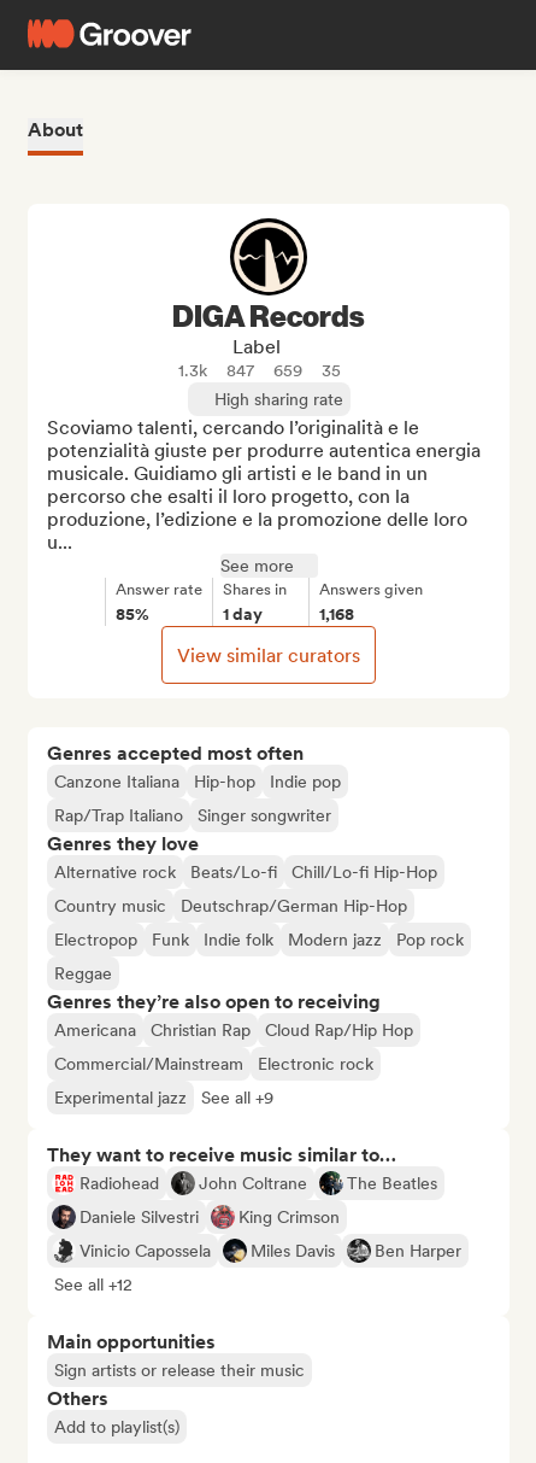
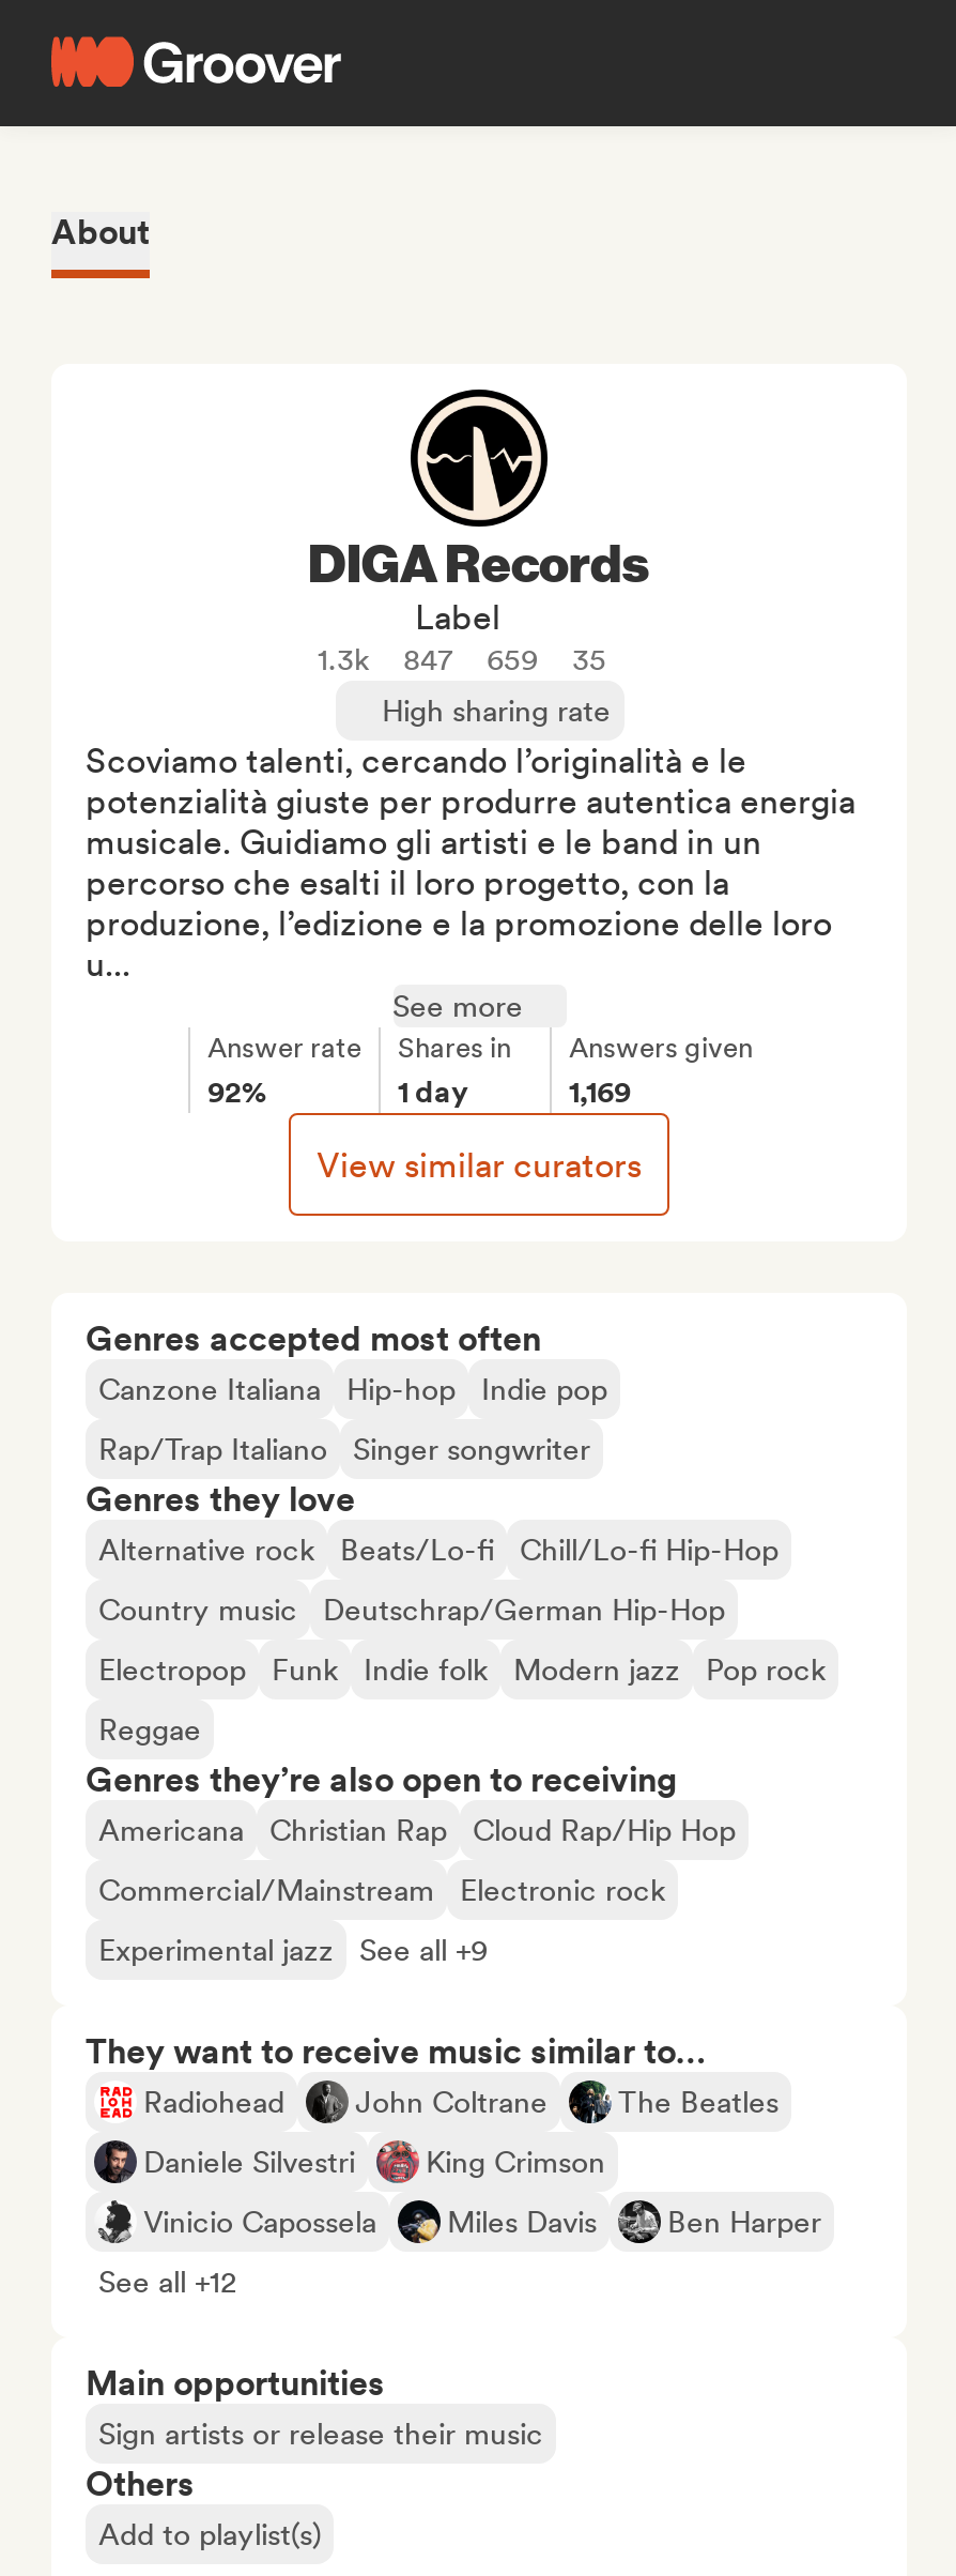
- 85%
+ 92%

- 1,168
+ 1,169
